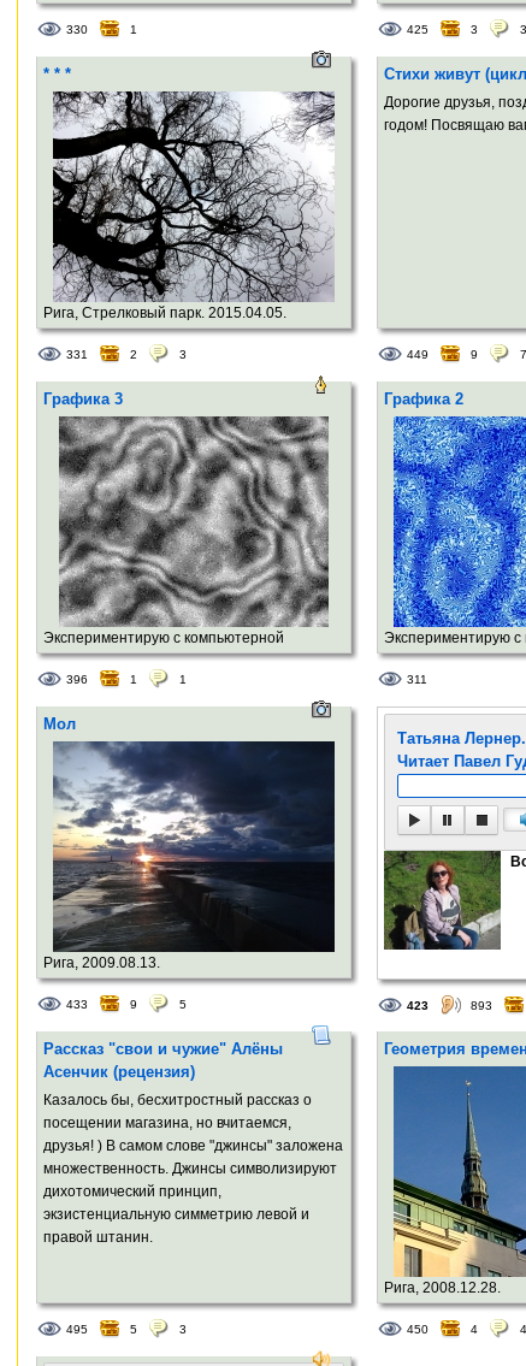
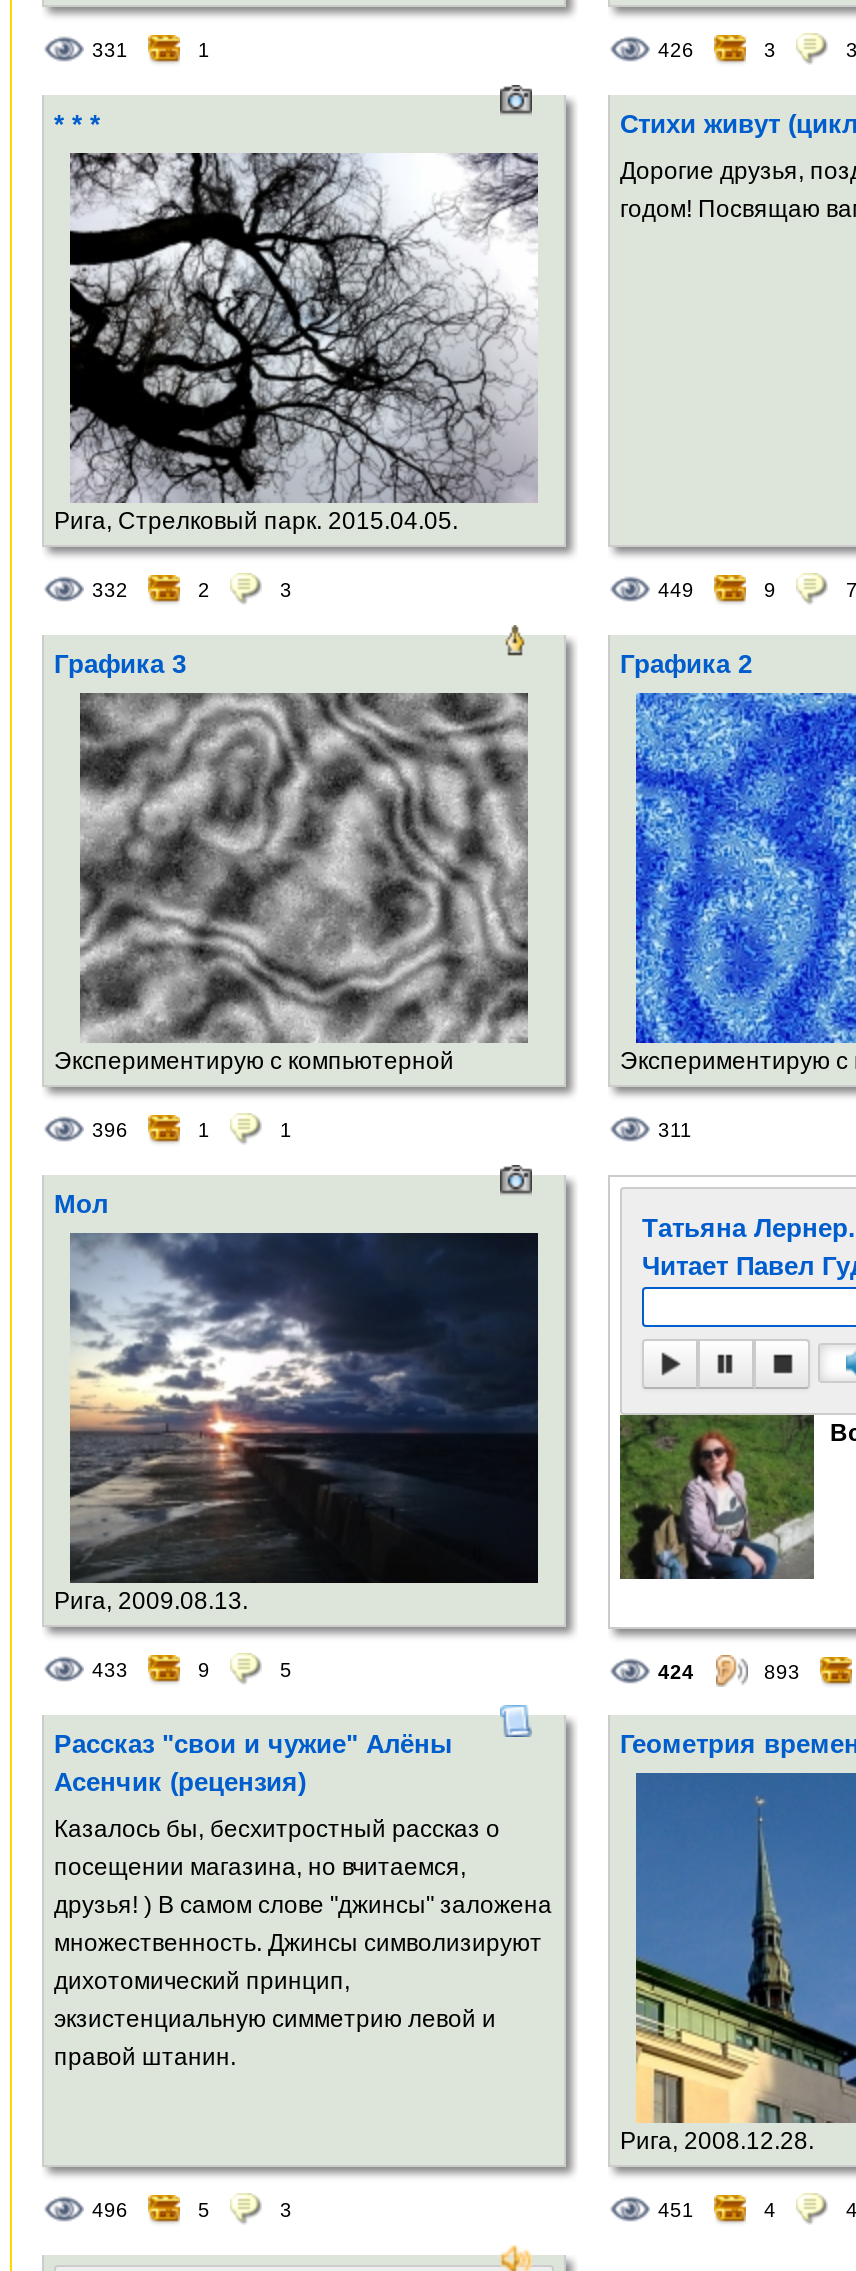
- 330
+ 331

- 425
+ 426

- 331
+ 332

- 423
+ 424

- 495
+ 496

- 450
+ 451
